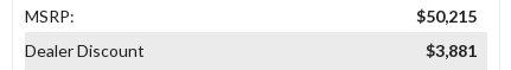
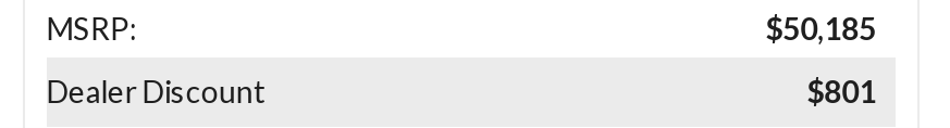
- $50,215
+ $50,185

- $3,881
+ $801
